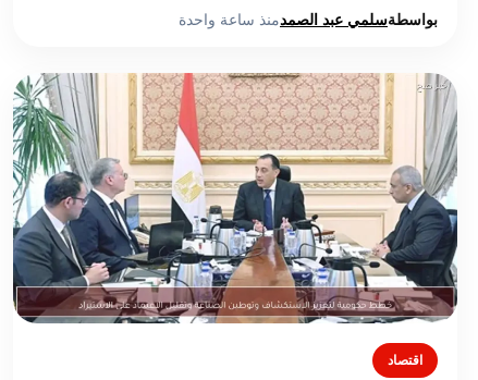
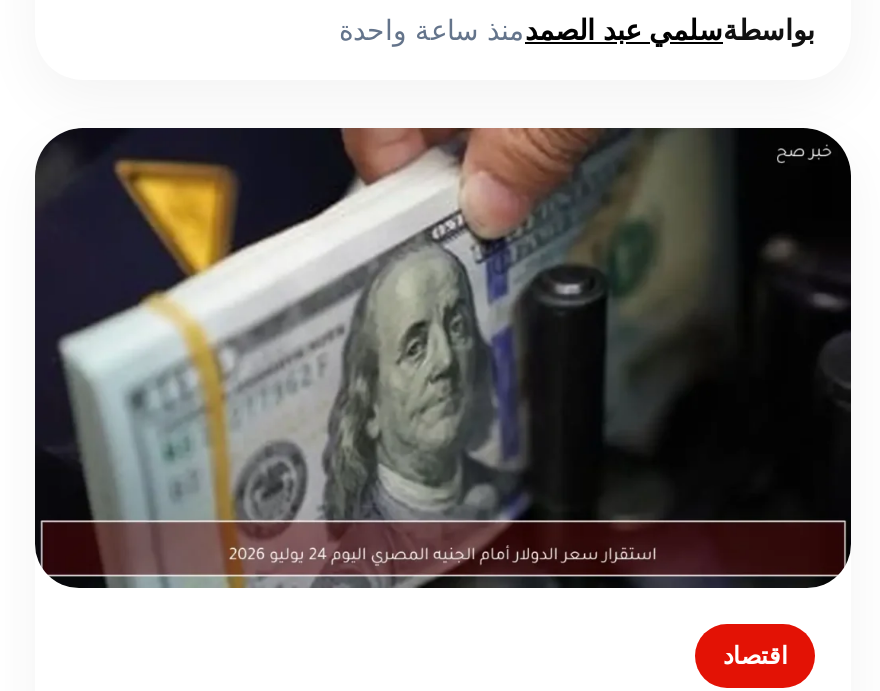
- [image]
+ [image]
